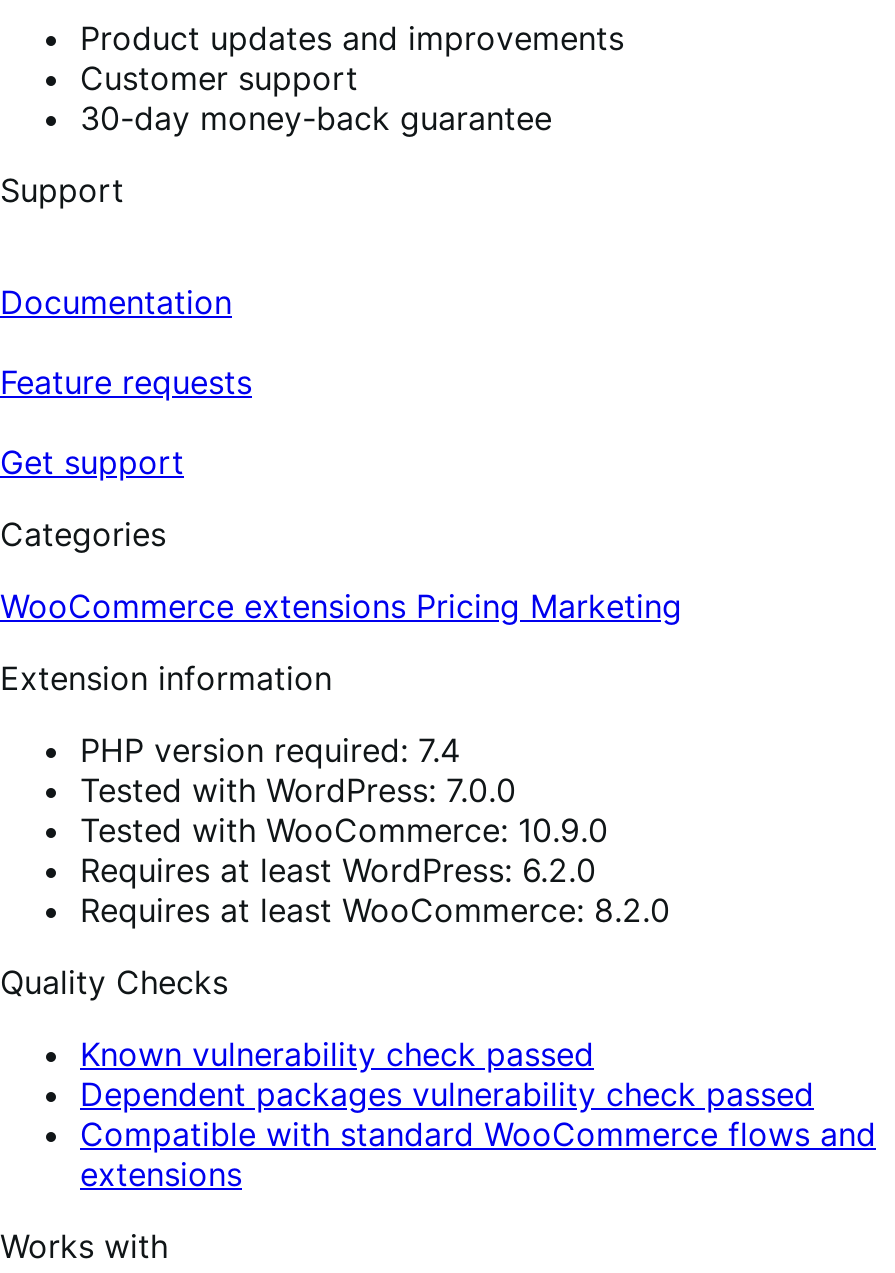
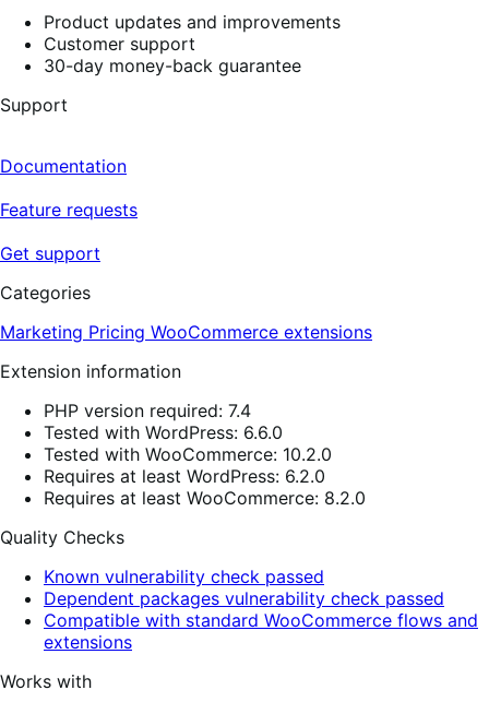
- WooCommerce extensions Pricing Marketing
+ Marketing Pricing WooCommerce extensions

- Tested with WordPress: 7.0.0
+ Tested with WordPress: 6.6.0

- Tested with WooCommerce: 10.9.0
+ Tested with WooCommerce: 10.2.0
